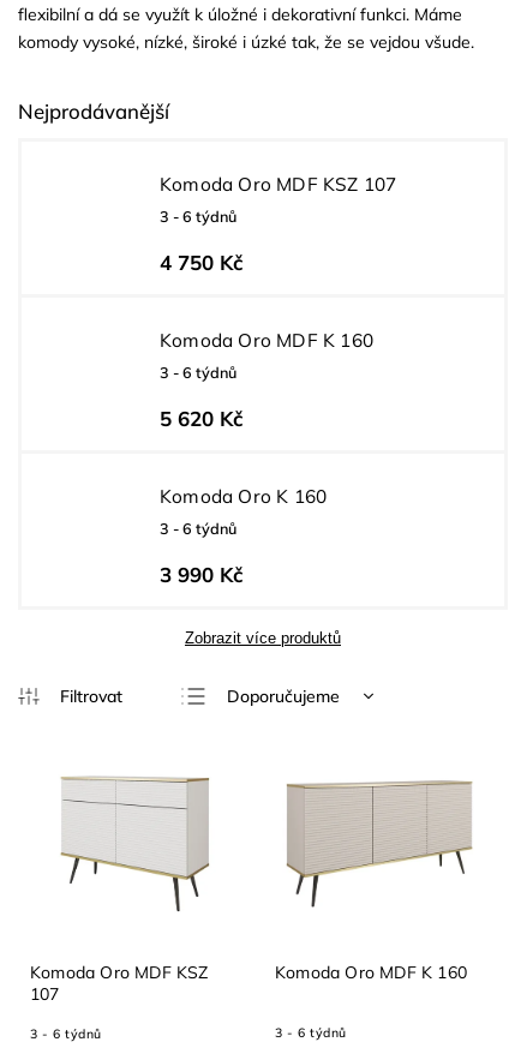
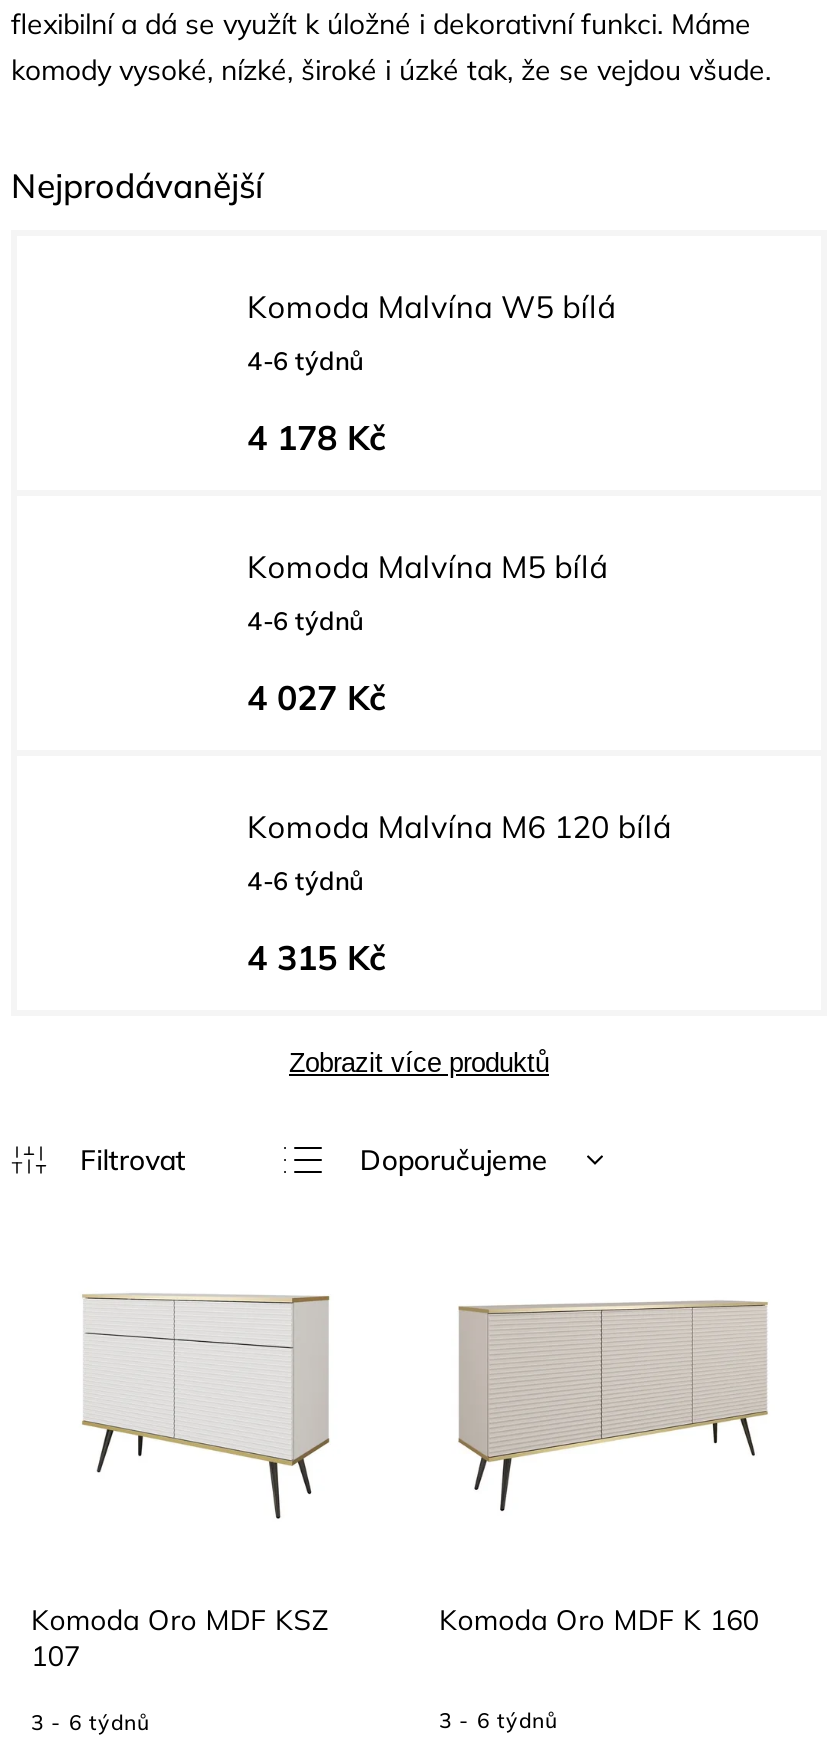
- Komoda Oro MDF KSZ 107
+ Komoda Malvína W5 bílá

- 3 - 6 týdnů
+ 4-6 týdnů

- 4 750 Kč
+ 4 178 Kč

- Komoda Oro MDF K 160
+ Komoda Malvína M5 bílá

- 3 - 6 týdnů
+ 4-6 týdnů

- 5 620 Kč
+ 4 027 Kč

- Komoda Oro K 160
+ Komoda Malvína M6 120 bílá

- 3 - 6 týdnů
+ 4-6 týdnů

- 3 990 Kč
+ 4 315 Kč
